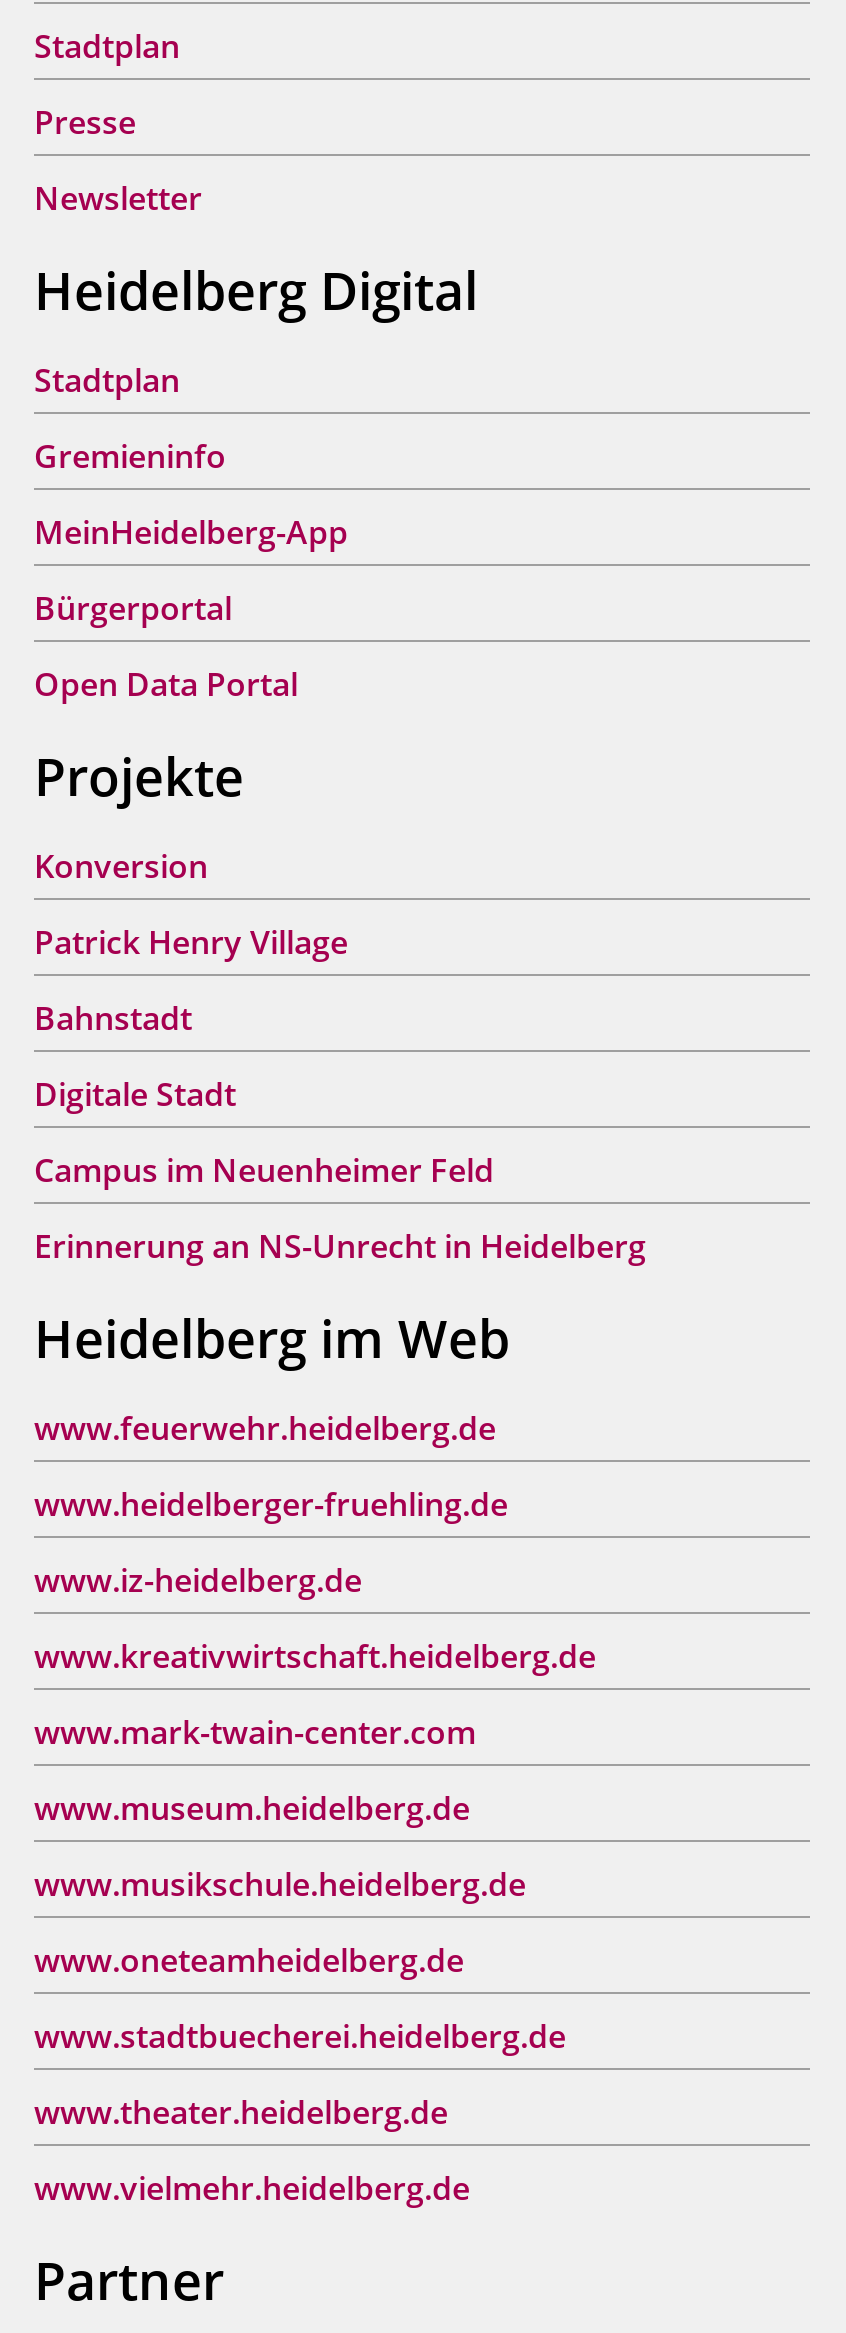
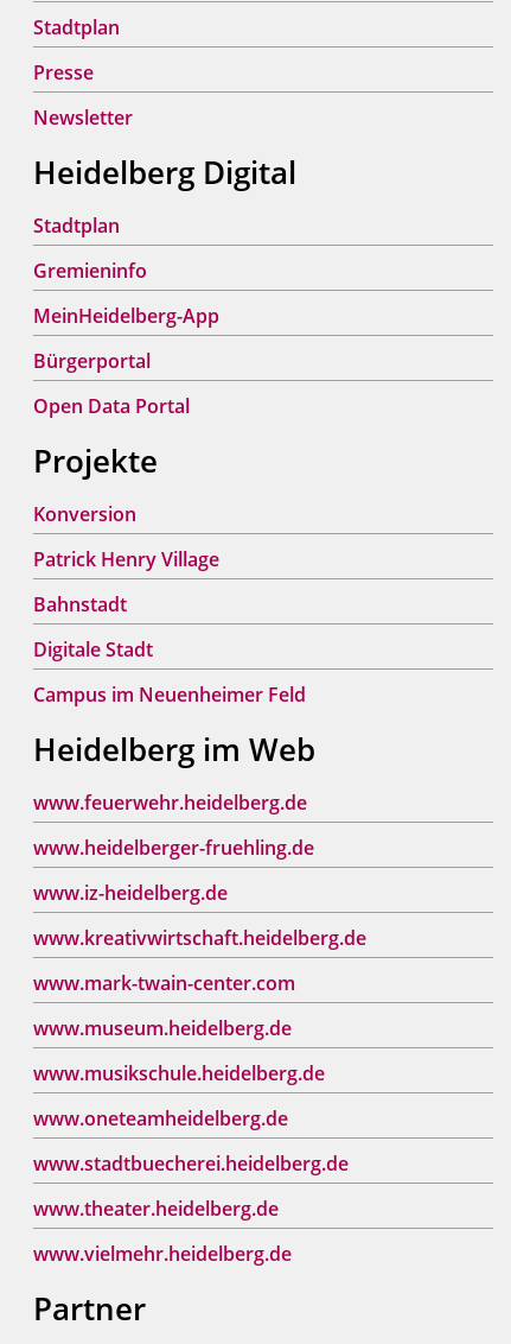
- Erinnerung an NS-Unrecht in Heidelberg
